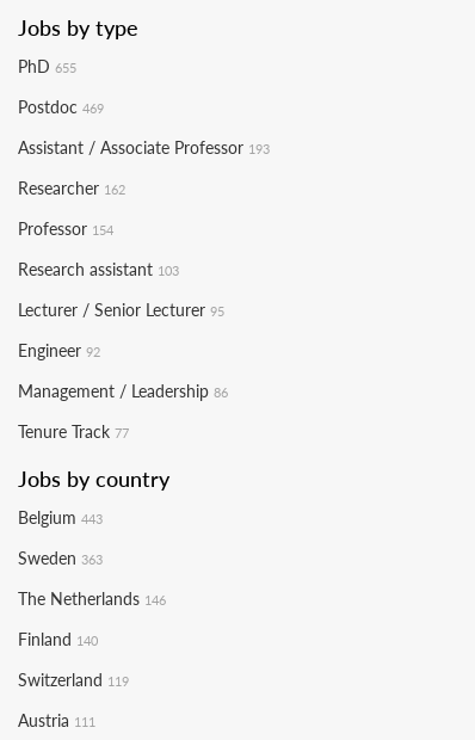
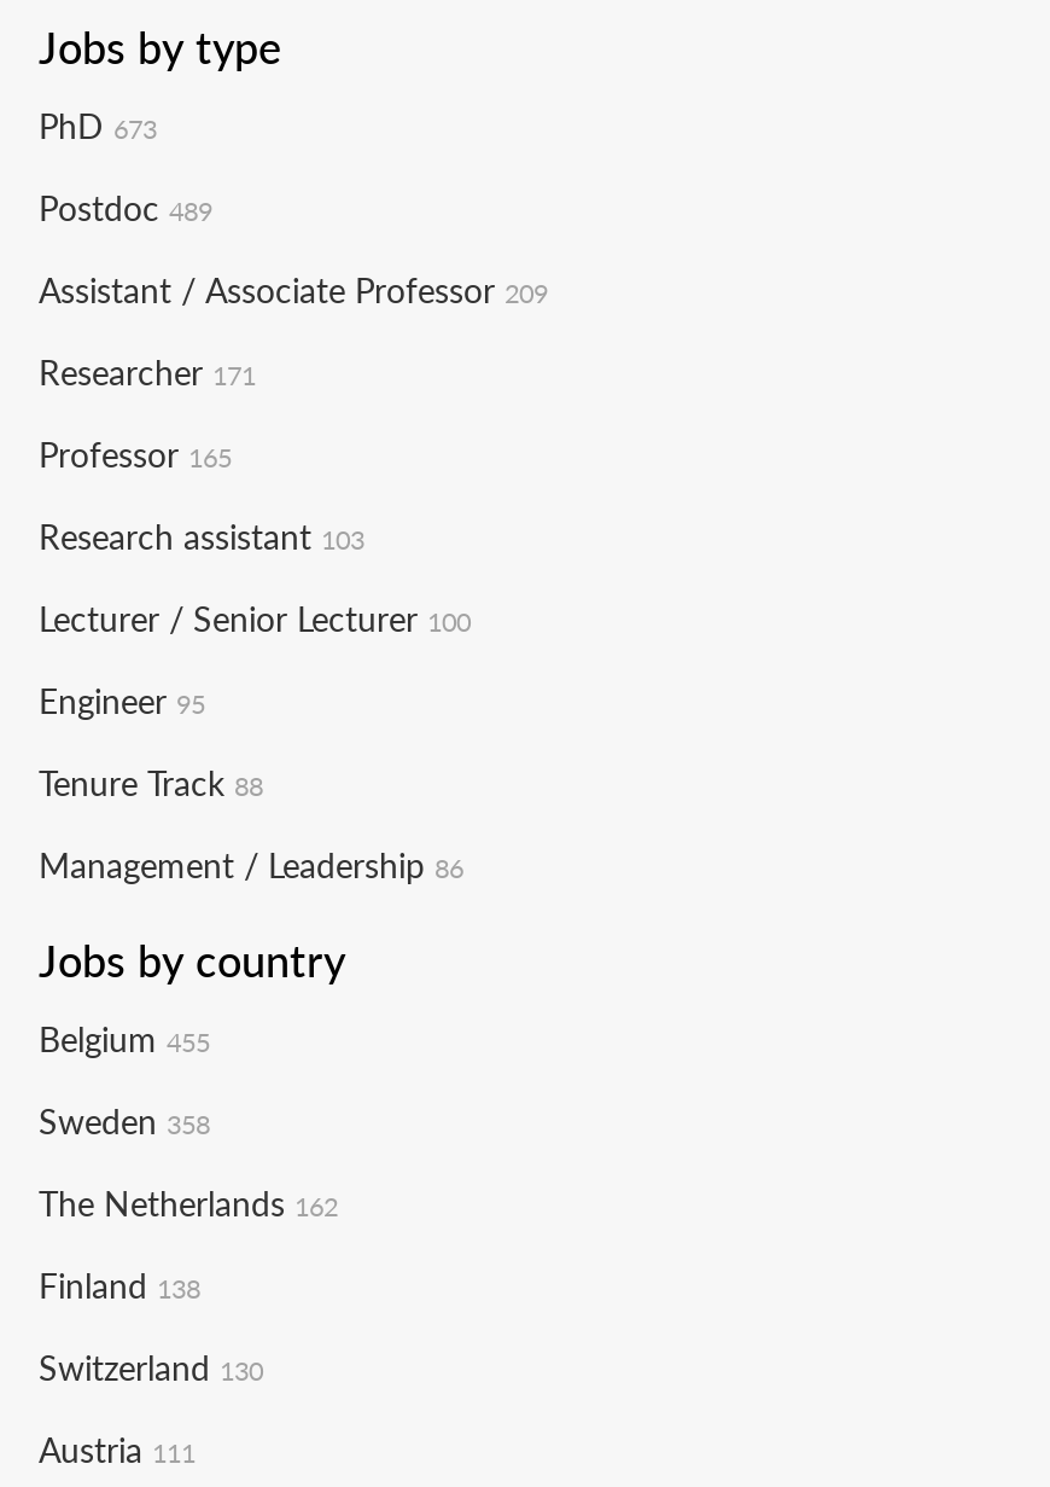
- PhD 655
+ PhD 673

- Postdoc 469
+ Postdoc 489

- Assistant / Associate Professor 193
+ Assistant / Associate Professor 209

- Researcher 162
+ Researcher 171

- Professor 154
+ Professor 165

- Lecturer / Senior Lecturer 95
- Engineer 92
+ Lecturer / Senior Lecturer 100
+ Engineer 95
+ Tenure Track 88

moved down: Management / Leadership 86

- Tenure Track 77

- Belgium 443
+ Belgium 455

- Sweden 363
+ Sweden 358

- The Netherlands 146
+ The Netherlands 162

- Finland 140
+ Finland 138

- Switzerland 119
+ Switzerland 130
